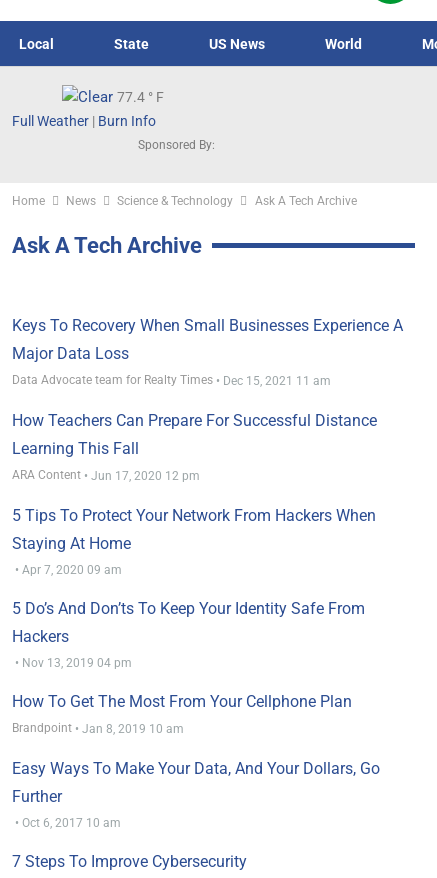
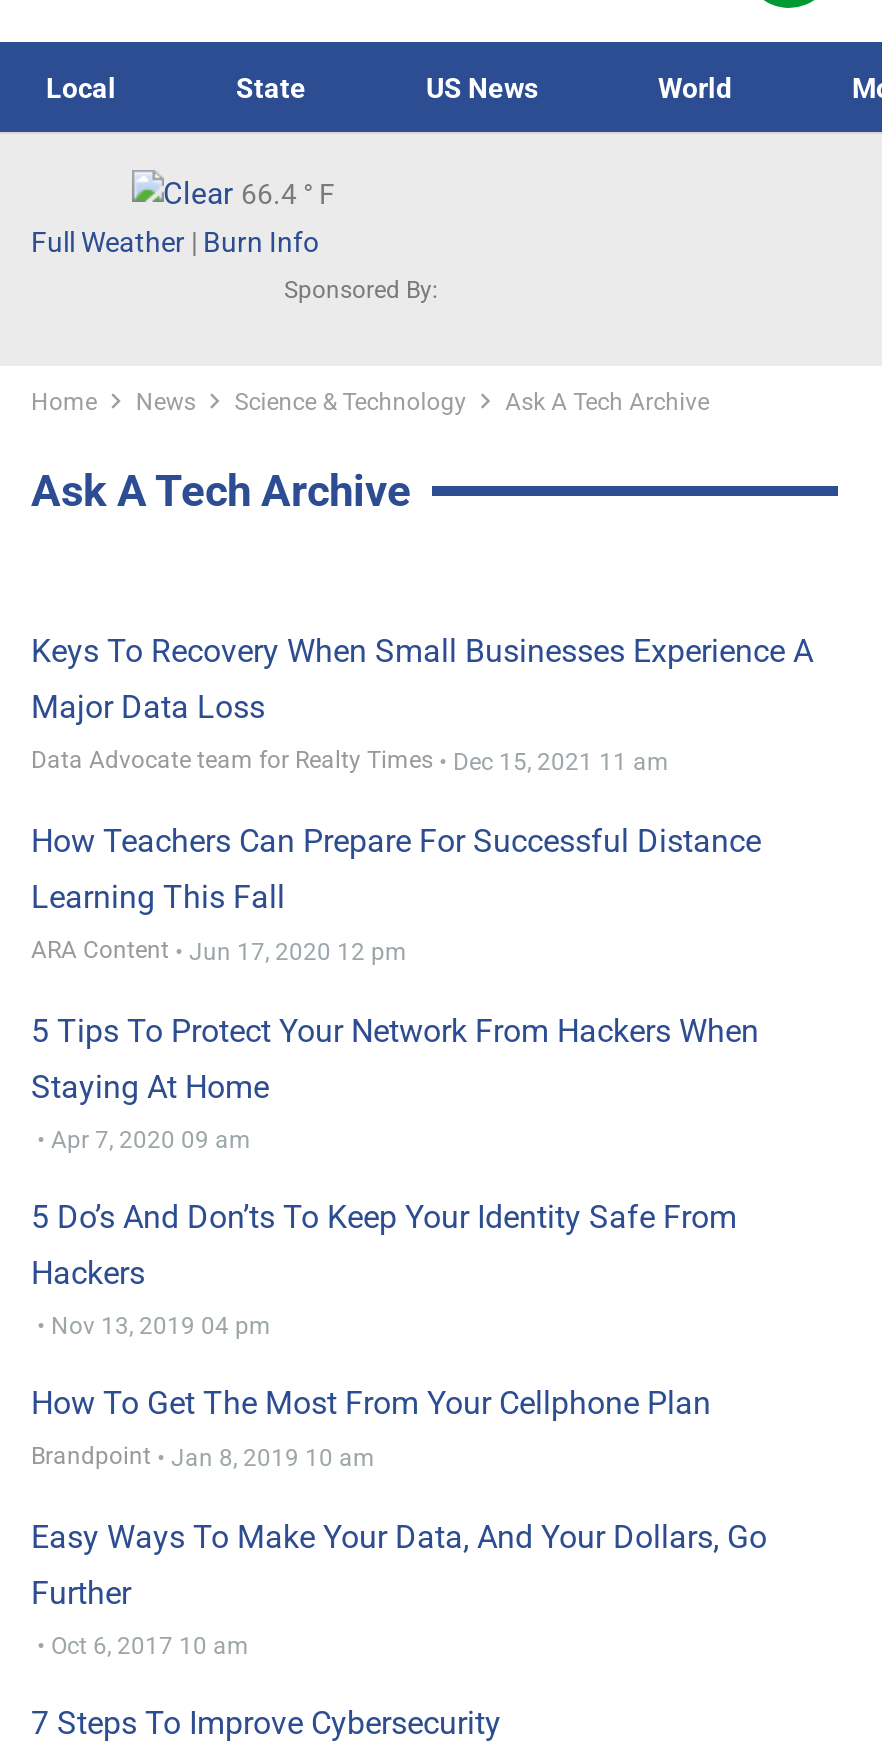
- 77.4 ° F
+ 66.4 ° F
